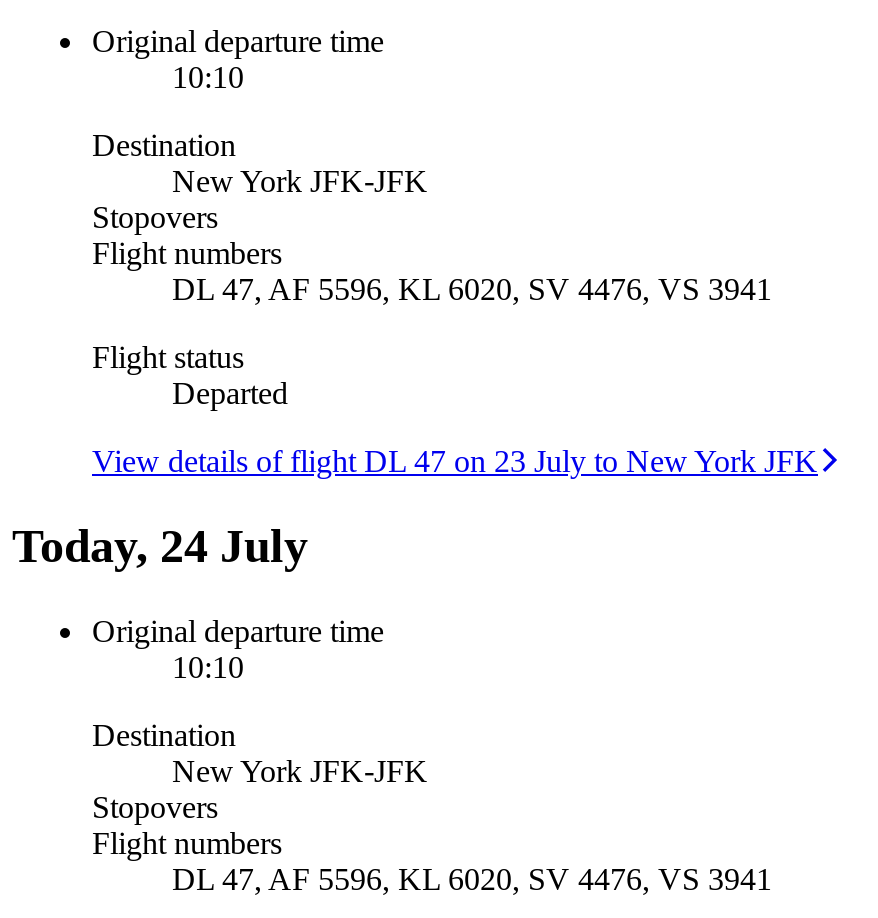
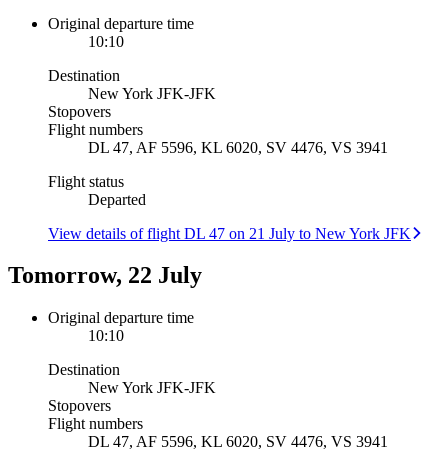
- View details of flight DL 47 on 23 July to New York JFK
+ View details of flight DL 47 on 21 July to New York JFK

- Today, 24 July
+ Tomorrow, 22 July
